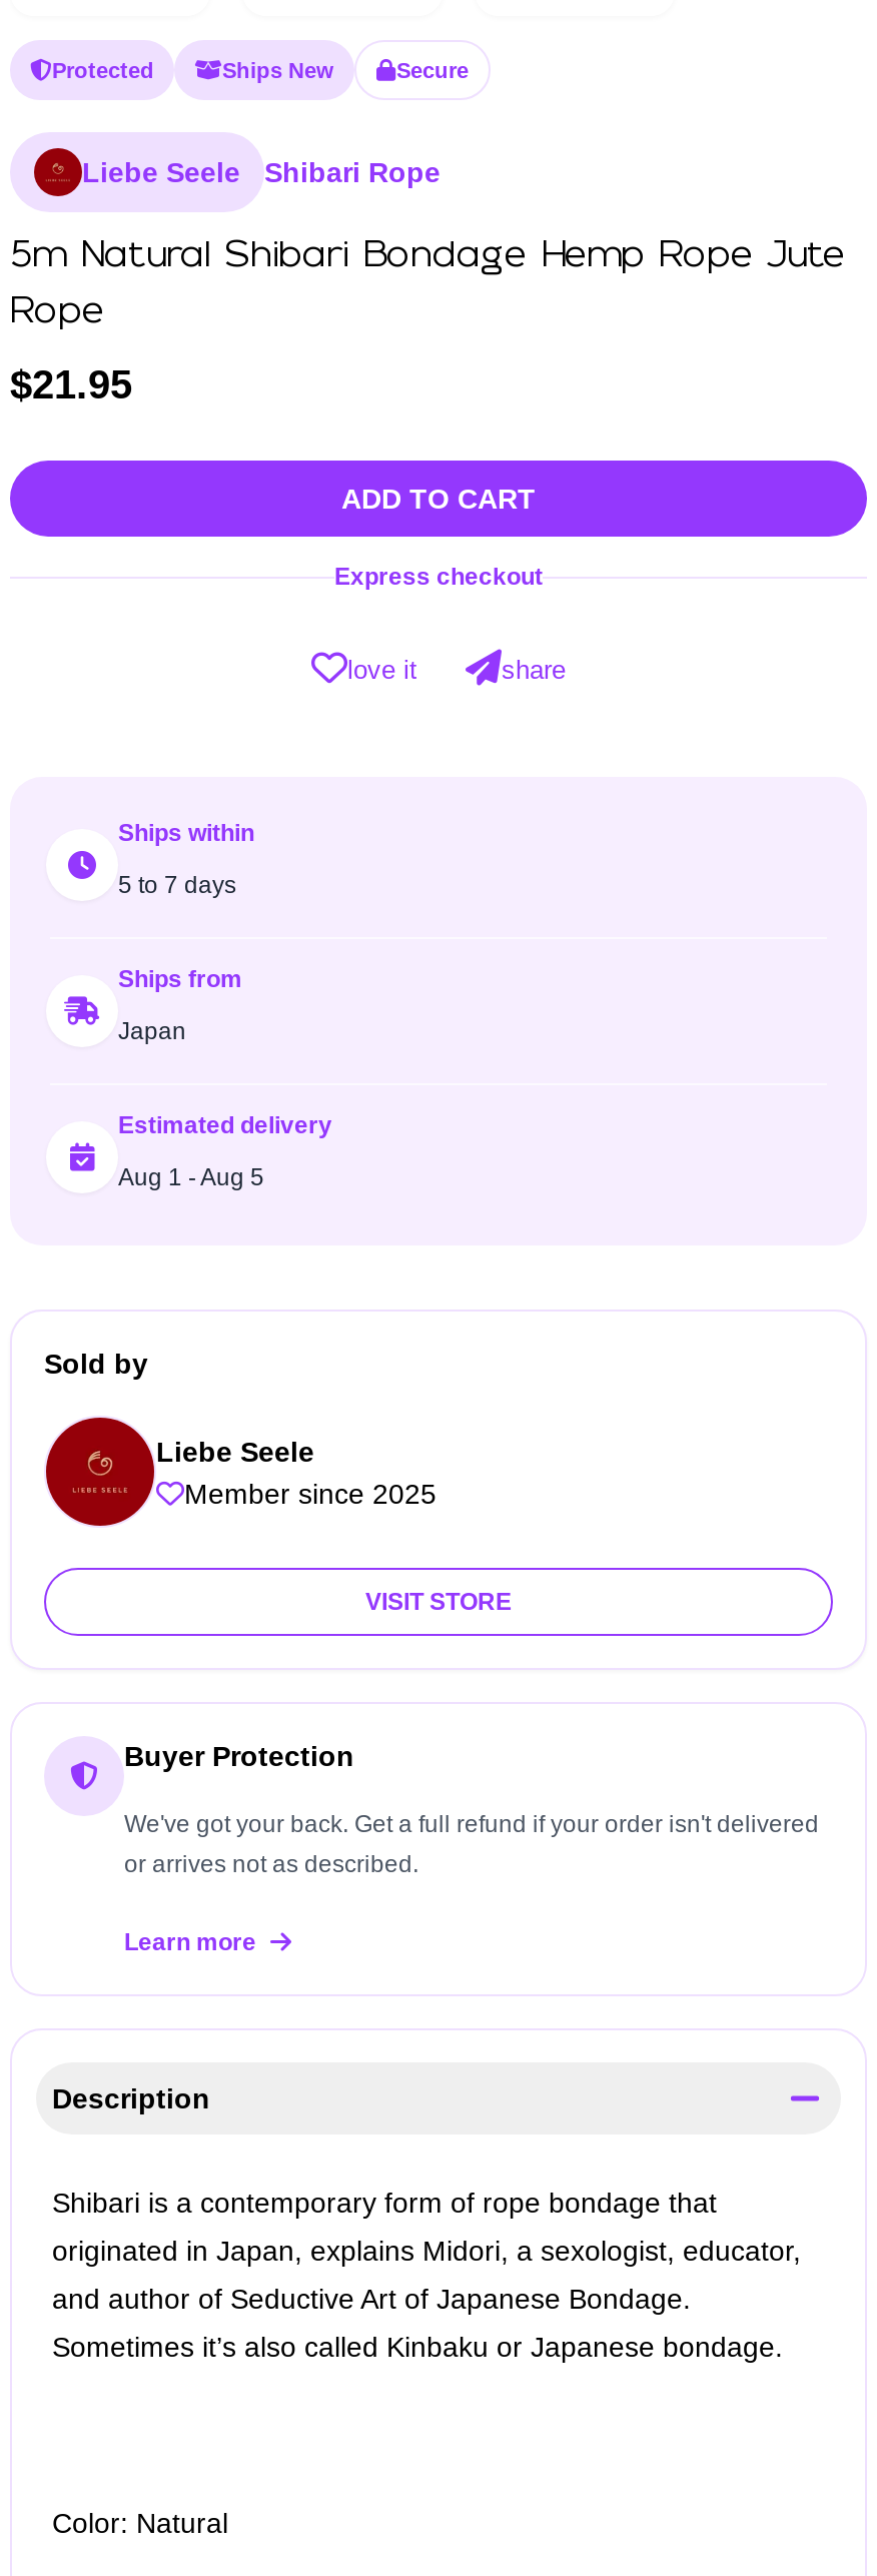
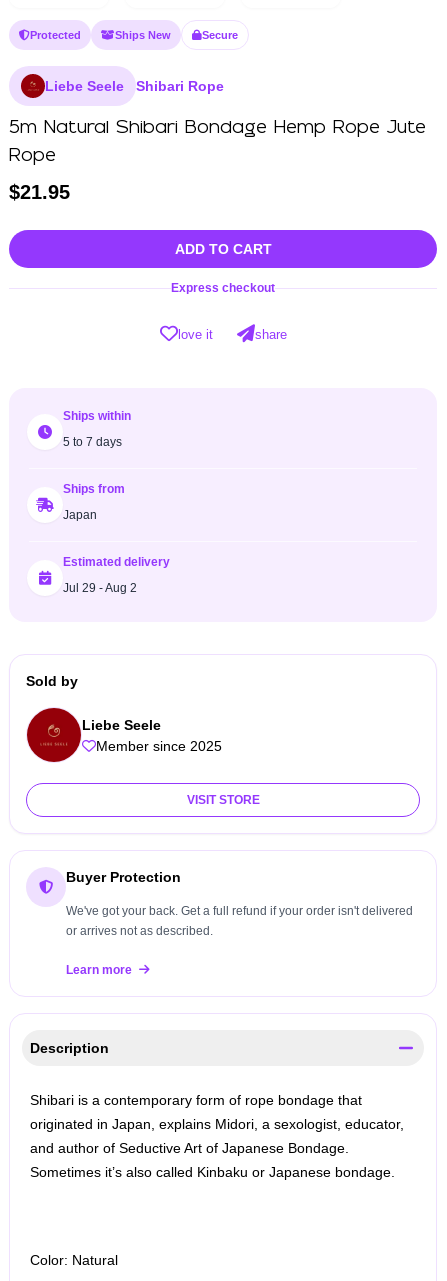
- Aug 1 - Aug 5
+ Jul 29 - Aug 2
